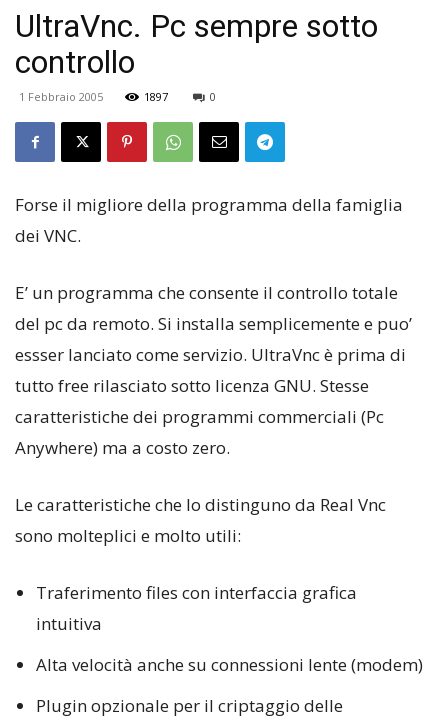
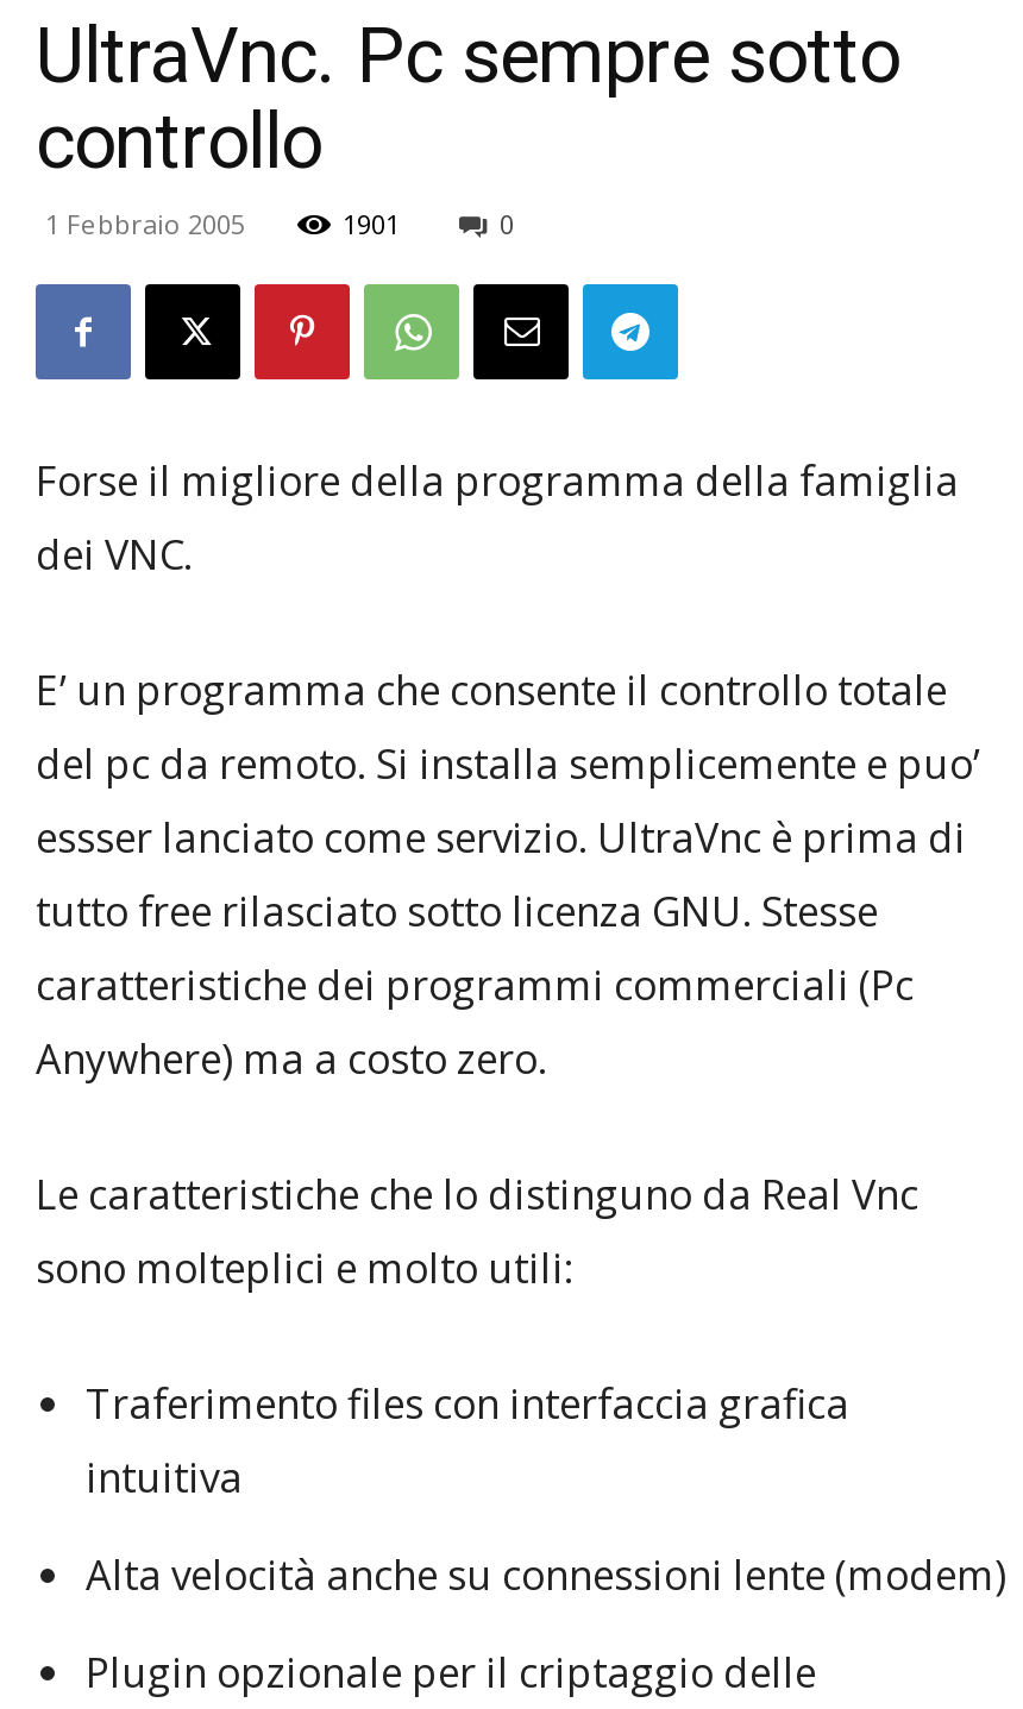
- 1897
+ 1901
